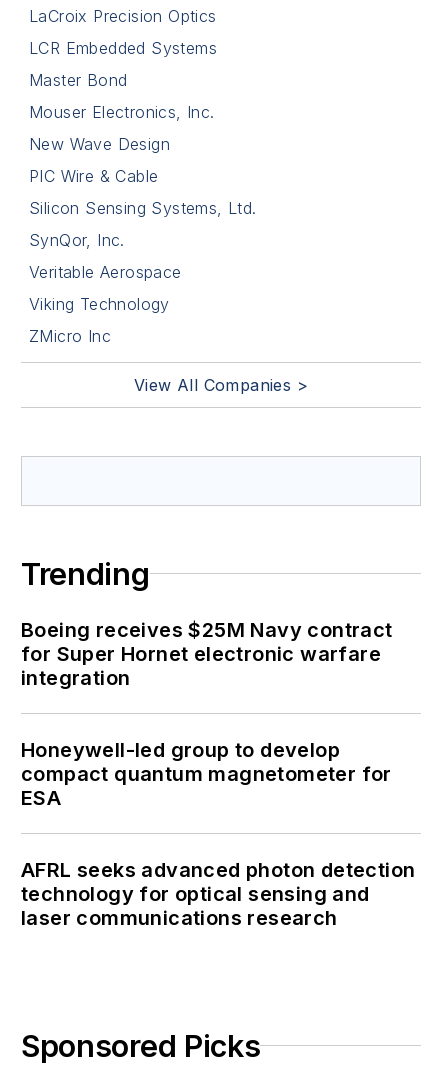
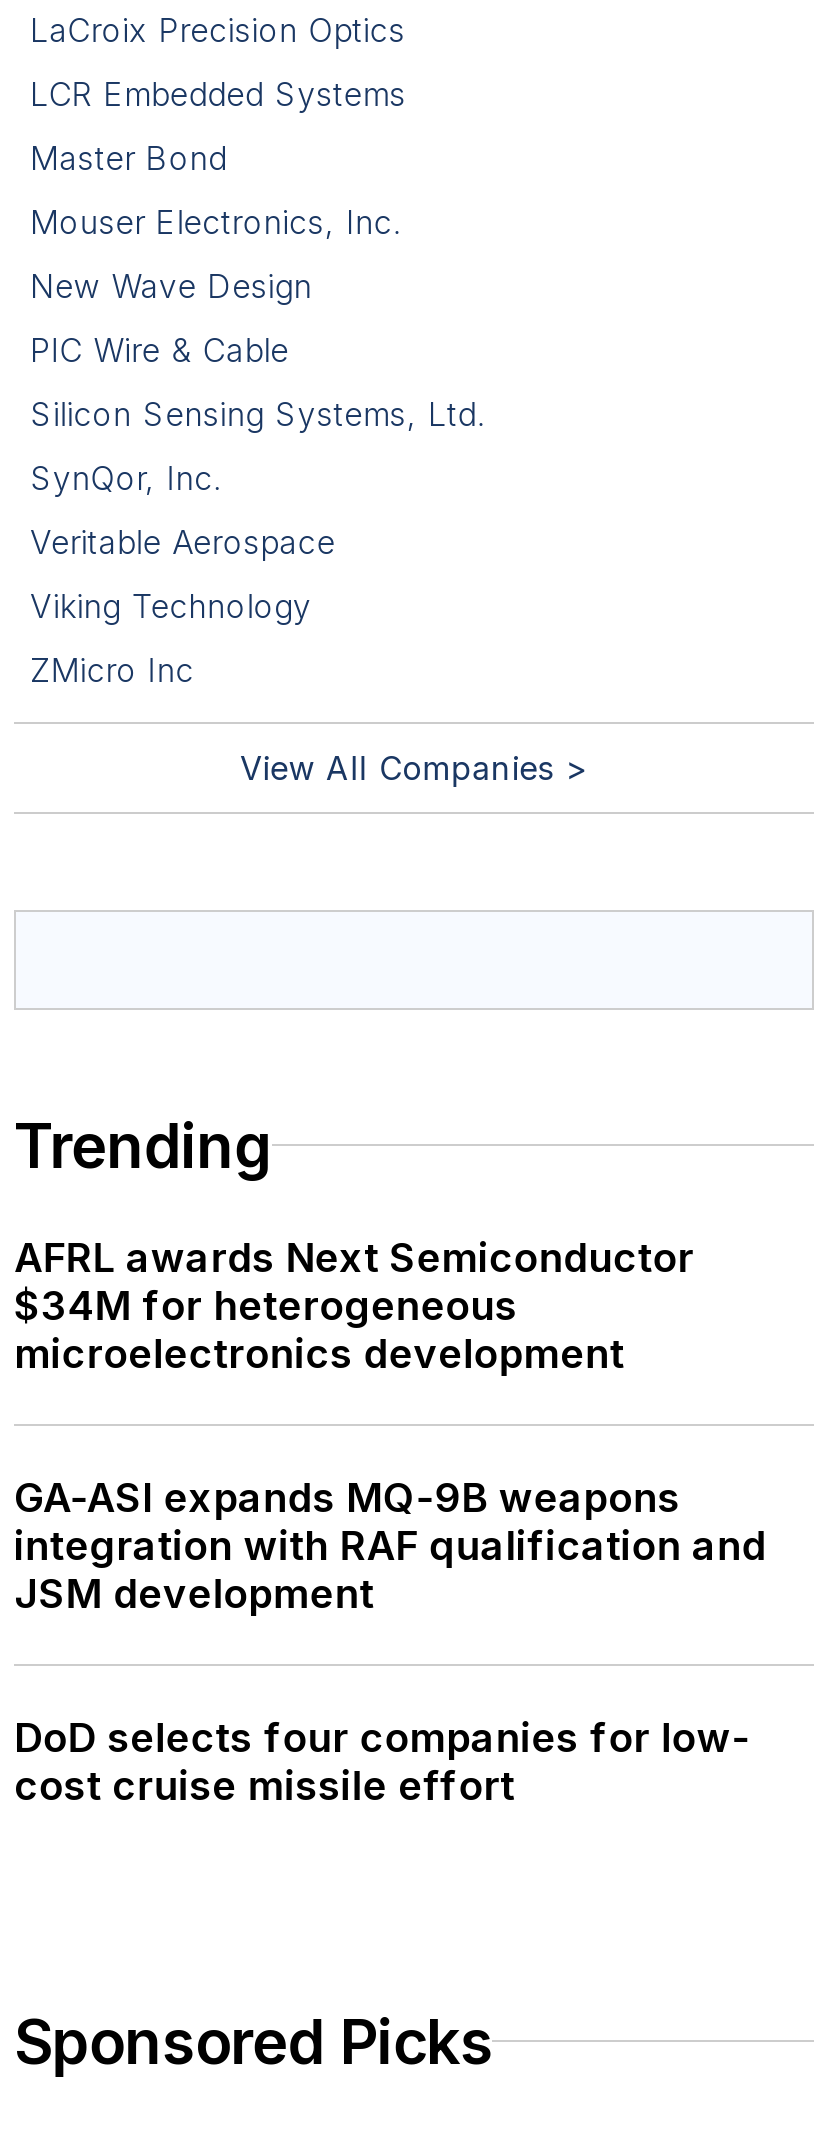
- Boeing receives $25M Navy contract
- for Super Hornet electronic warfare
- integration
+ AFRL awards Next Semiconductor
+ $34M for heterogeneous
+ microelectronics development

- Honeywell-led group to develop
- compact quantum magnetometer for
- ESA
+ GA-ASI expands MQ-9B weapons
+ integration with RAF qualification and
+ JSM development

- AFRL seeks advanced photon detection
- technology for optical sensing and
- laser communications research
+ DoD selects four companies for low-
+ cost cruise missile effort
